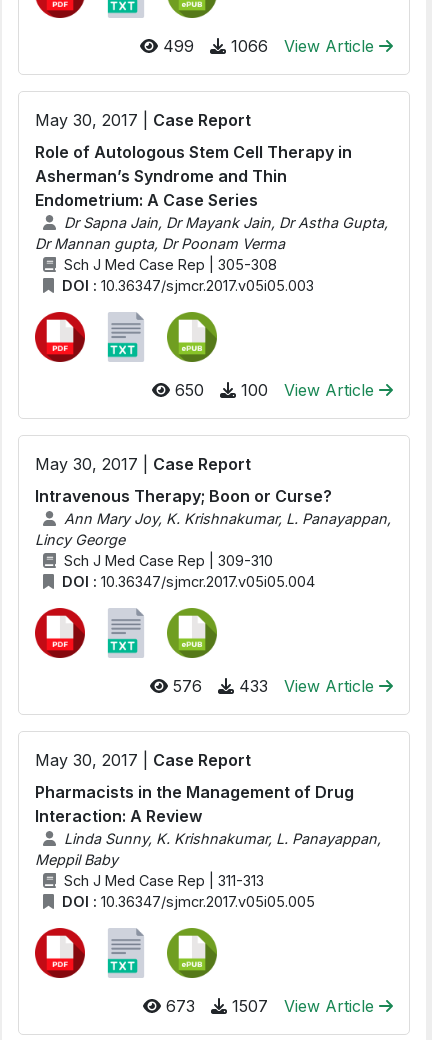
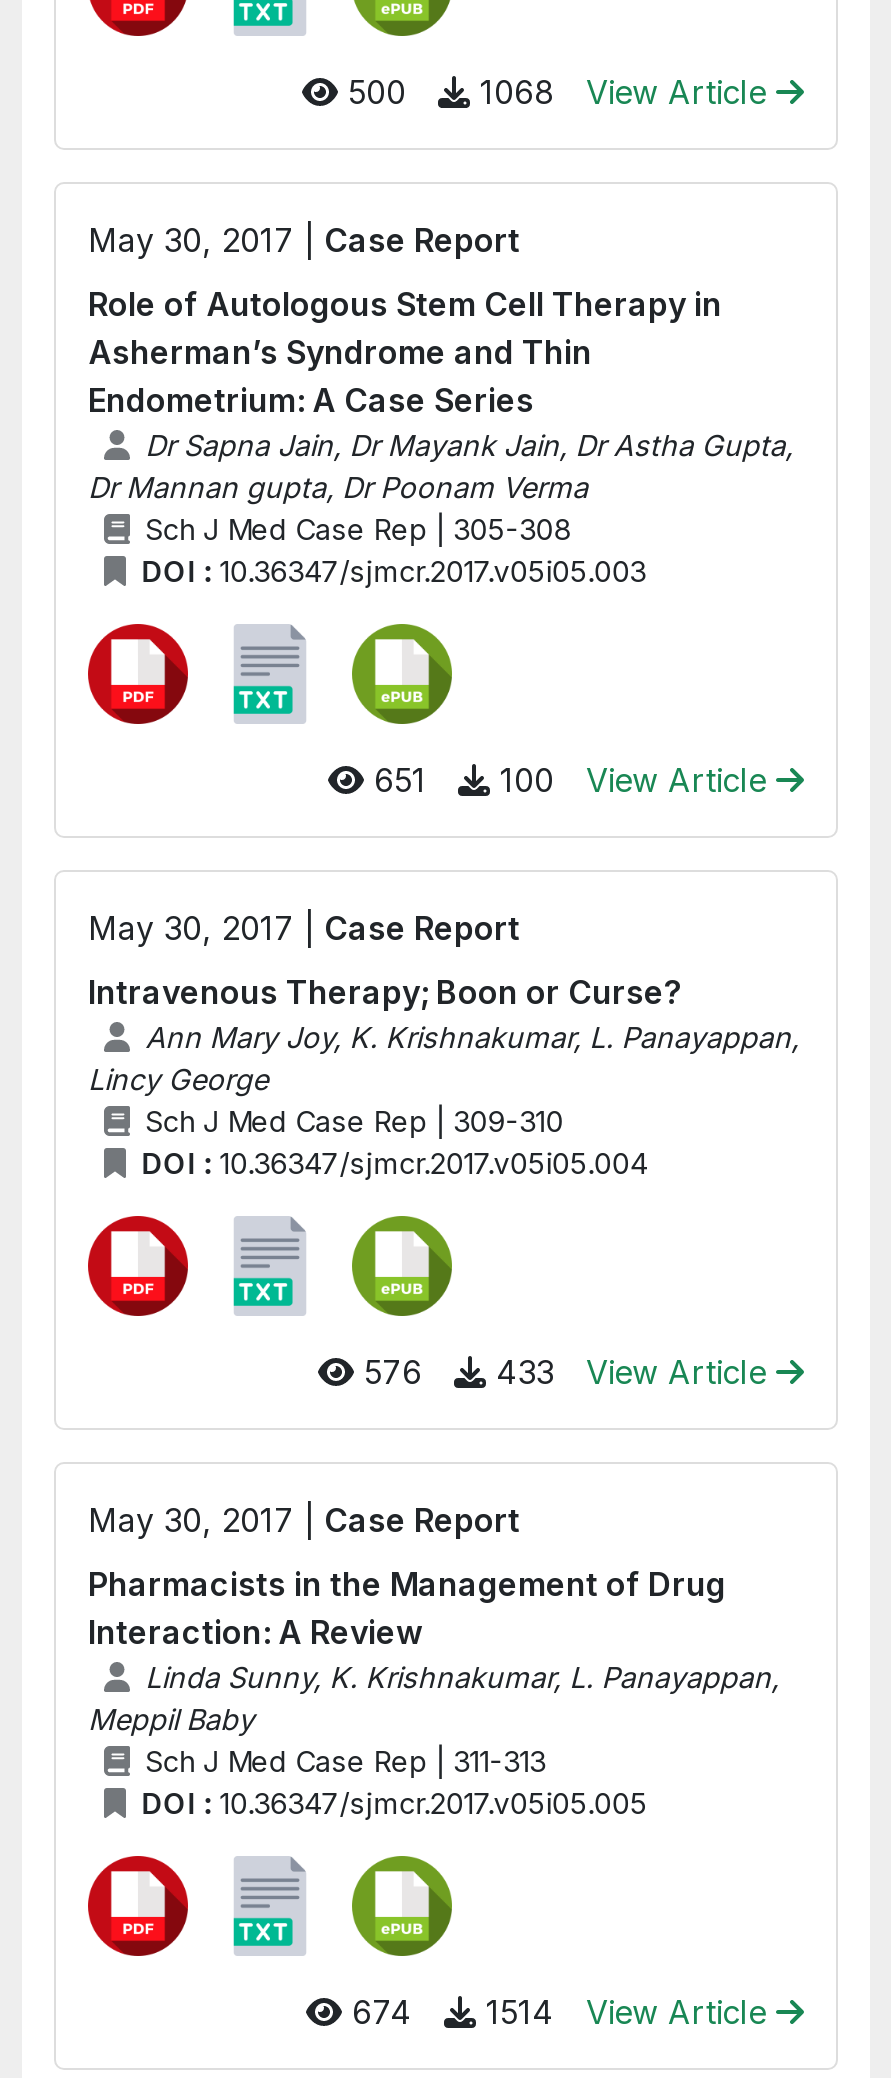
- 499
+ 500

- 1066
+ 1068

- 650 100 View Article
+ 651 100 View Article

- 673
+ 674

- 1507
+ 1514
